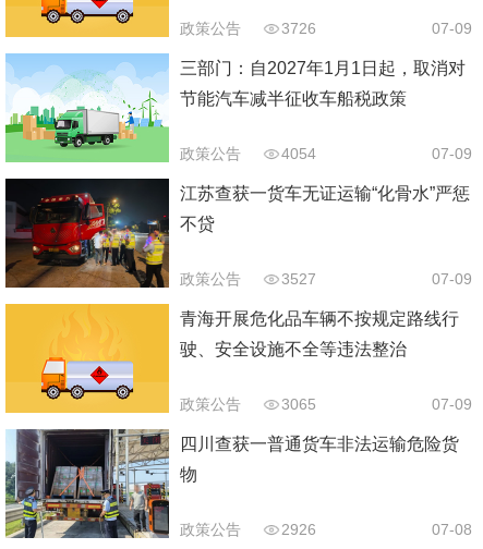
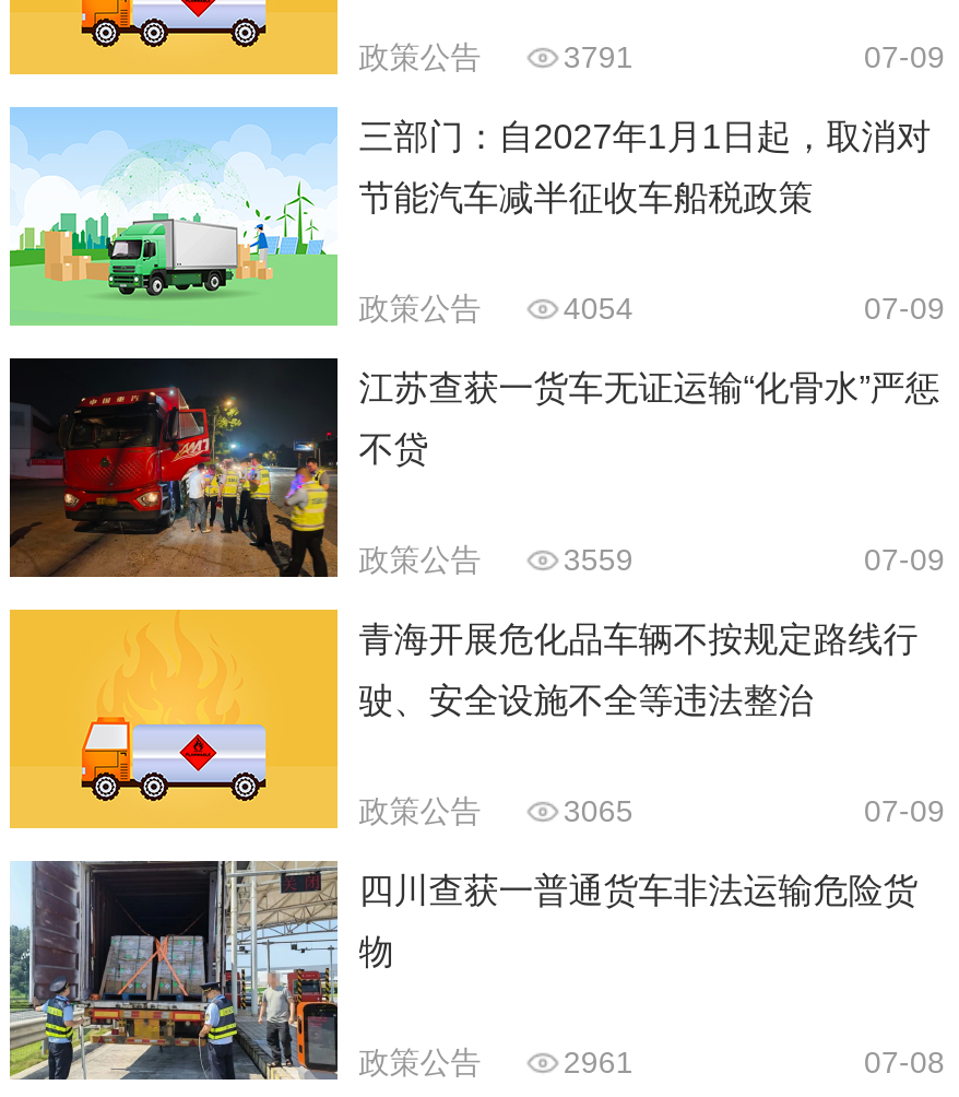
- 3726
+ 3791

- 3527
+ 3559

- 2926
+ 2961
